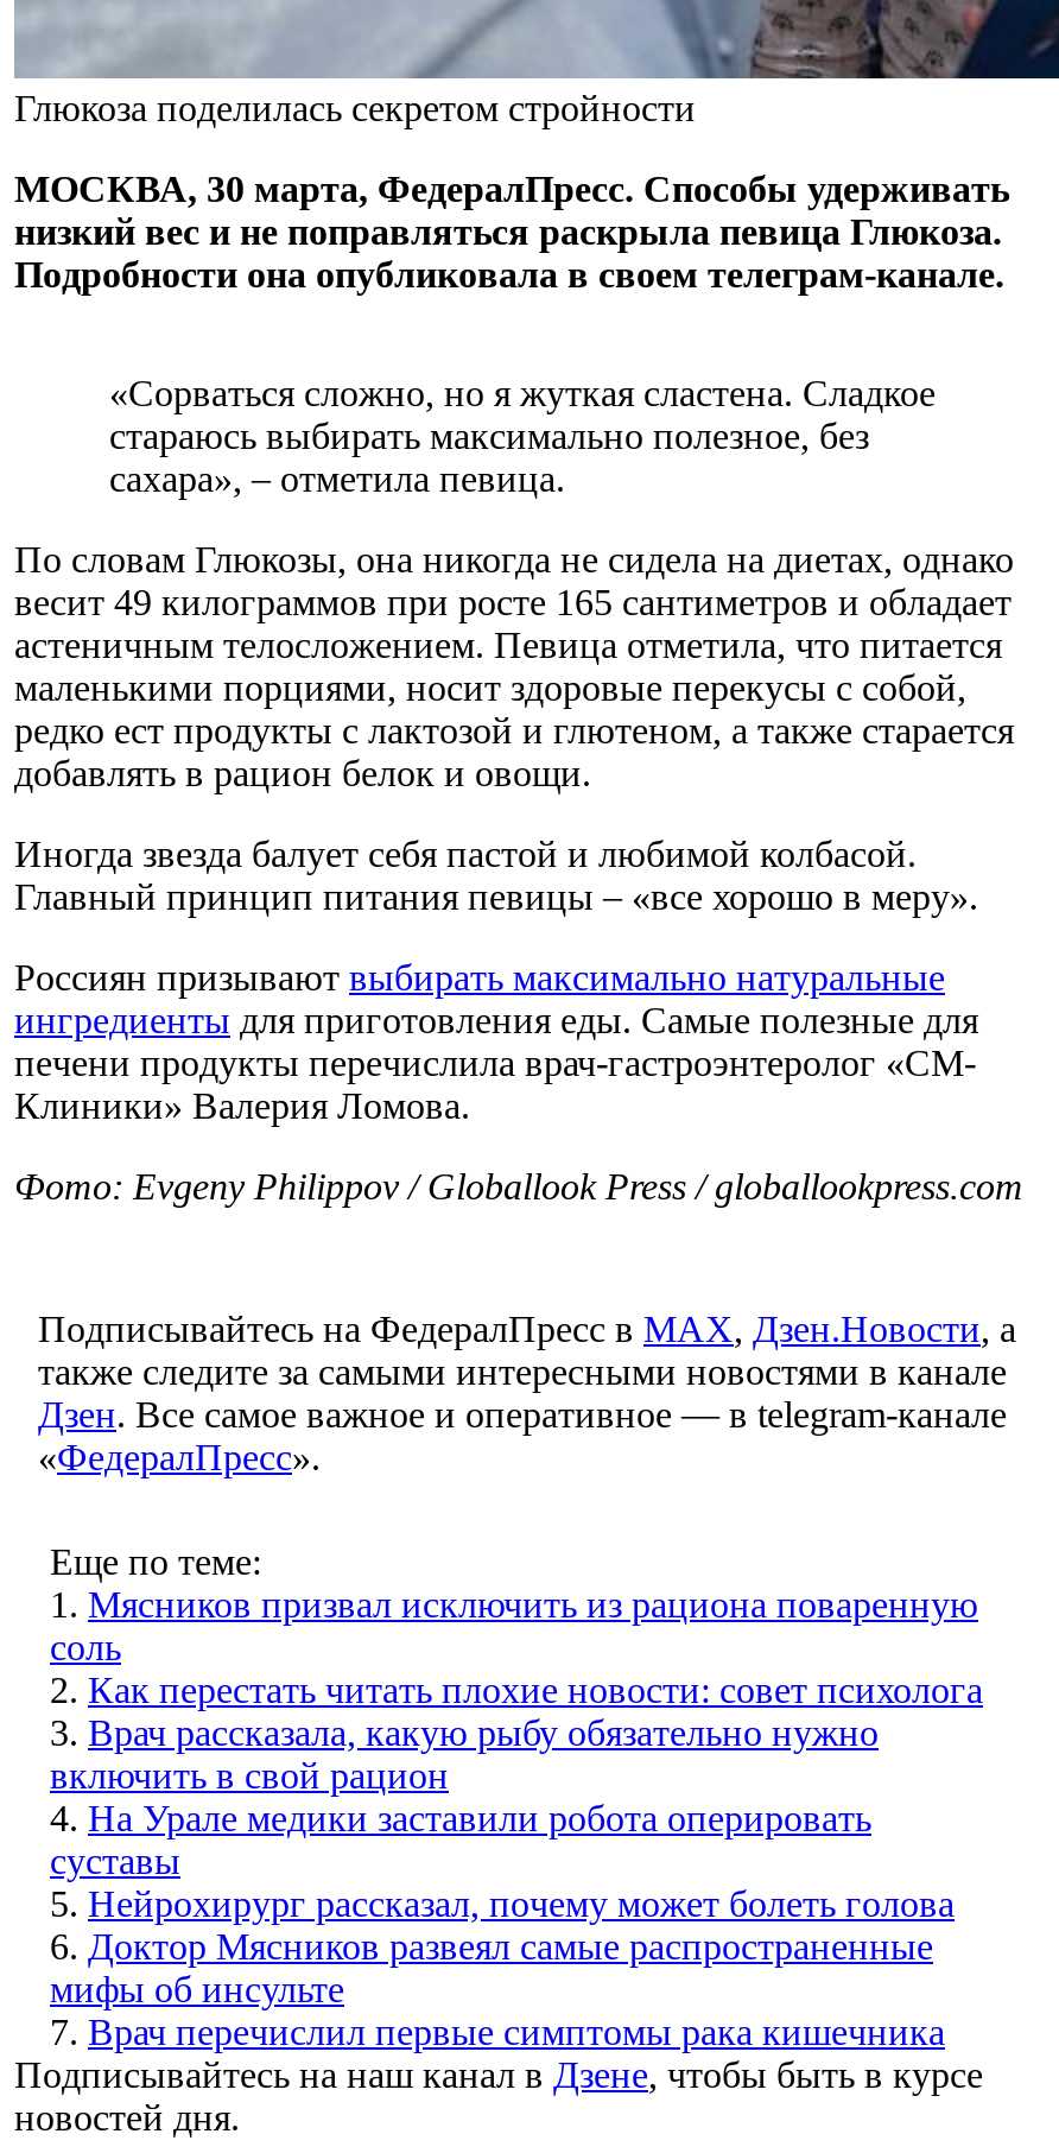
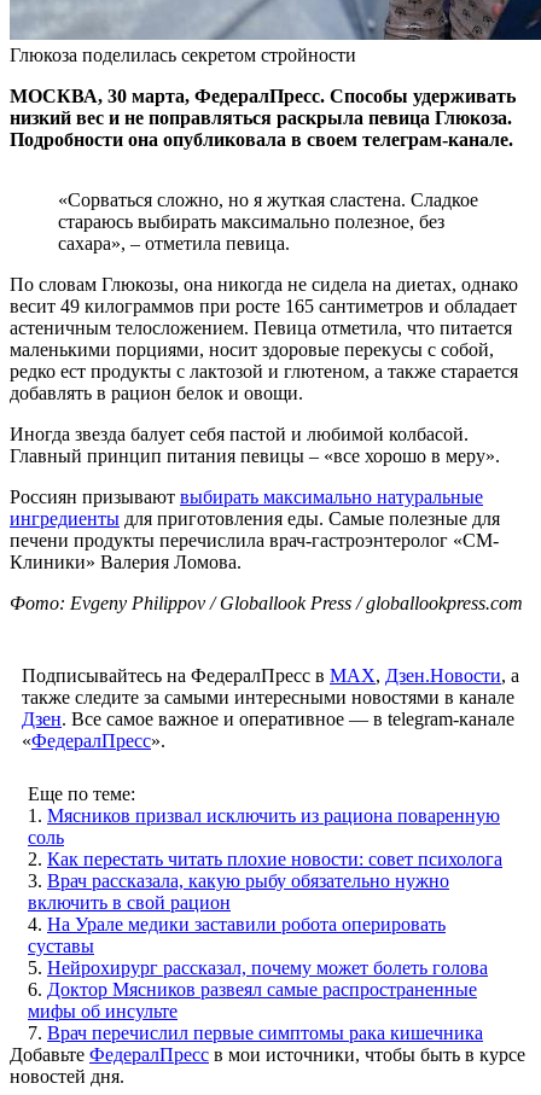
- Подписывайтесь на наш канал в Дзене, чтобы быть в курсе
+ Добавьте ФедералПресс в мои источники, чтобы быть в курсе
